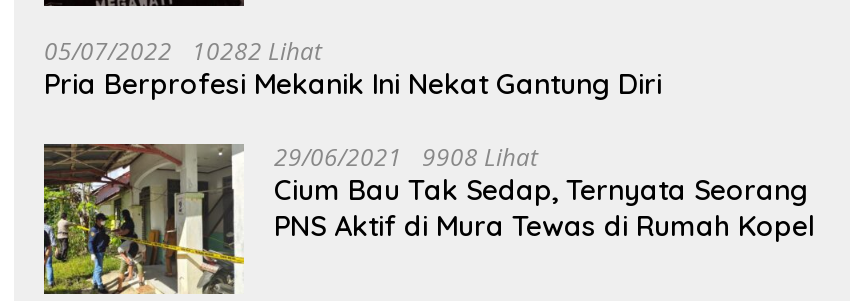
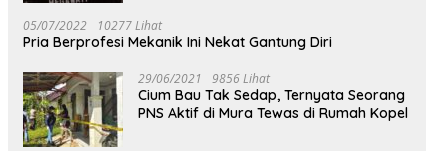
- 05/07/2022 10282 Lihat
+ 05/07/2022 10277 Lihat

- 29/06/2021 9908 Lihat
+ 29/06/2021 9856 Lihat
